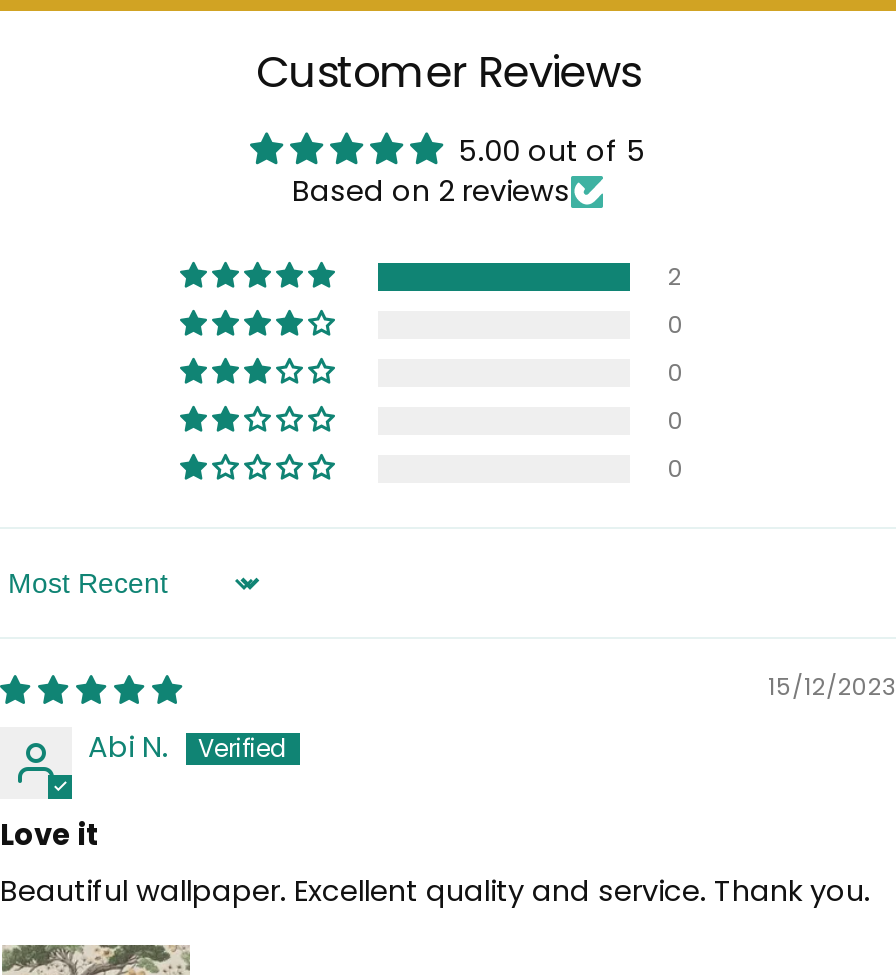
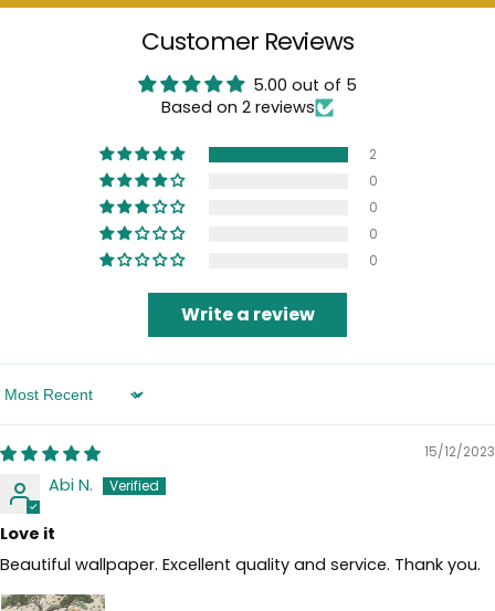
+ Write a review
